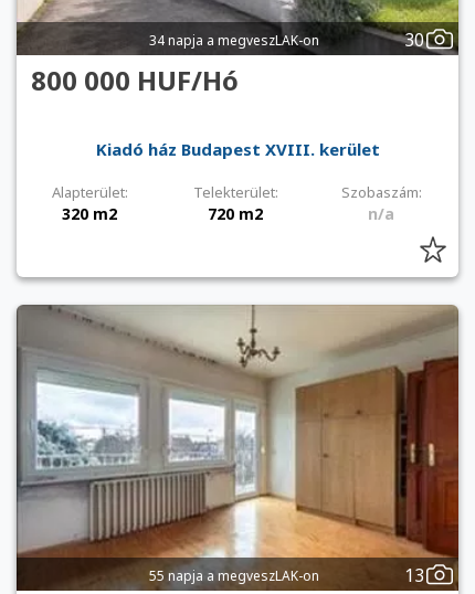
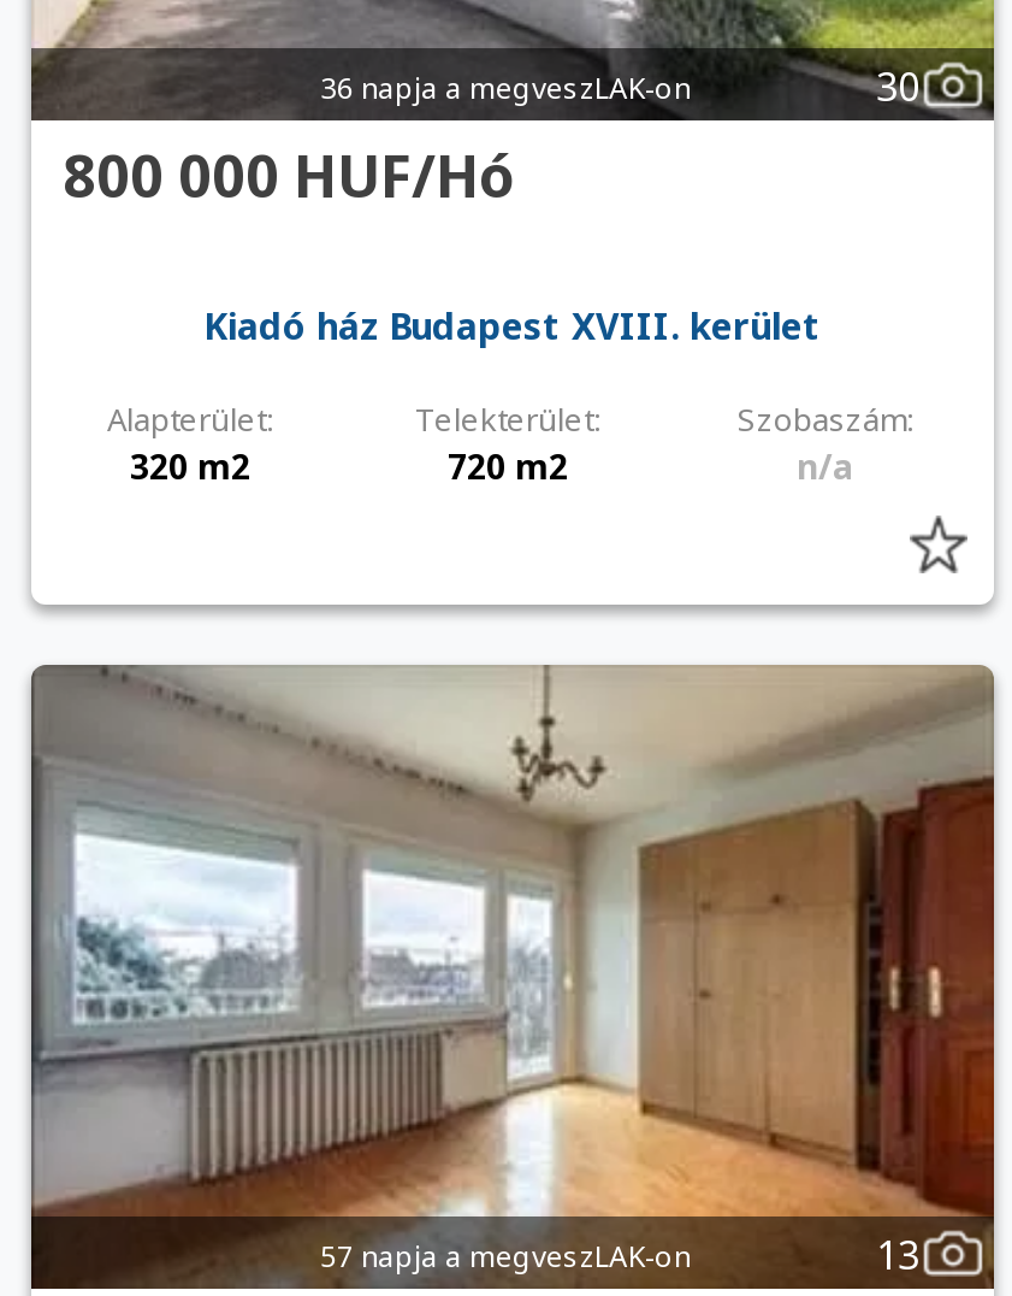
- 34 napja a megveszLAK-on
+ 36 napja a megveszLAK-on

- 55 napja a megveszLAK-on
+ 57 napja a megveszLAK-on
